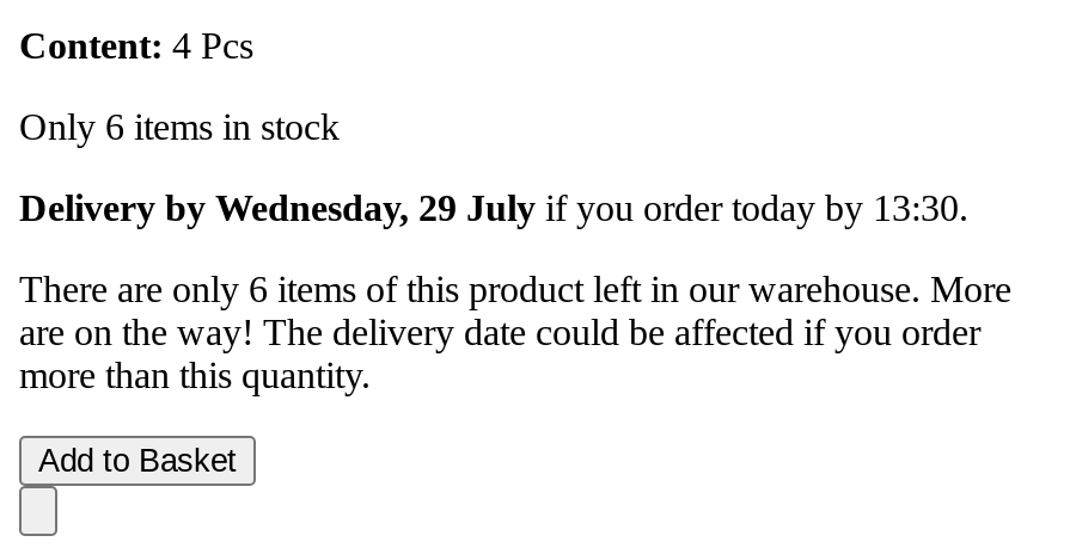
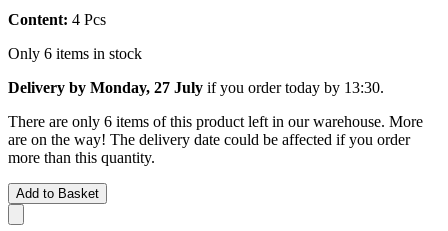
- Delivery by Wednesday, 29 July if you order today by 13:30.
+ Delivery by Monday, 27 July if you order today by 13:30.
